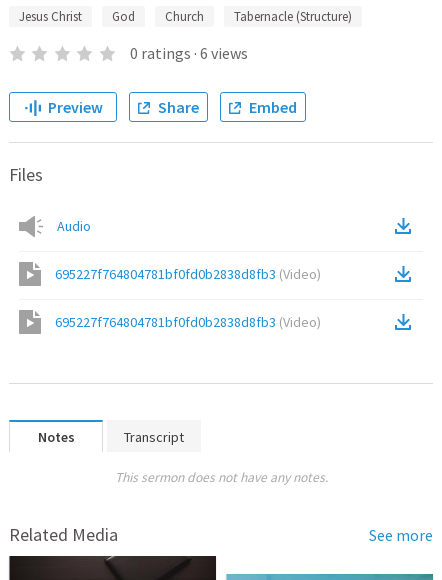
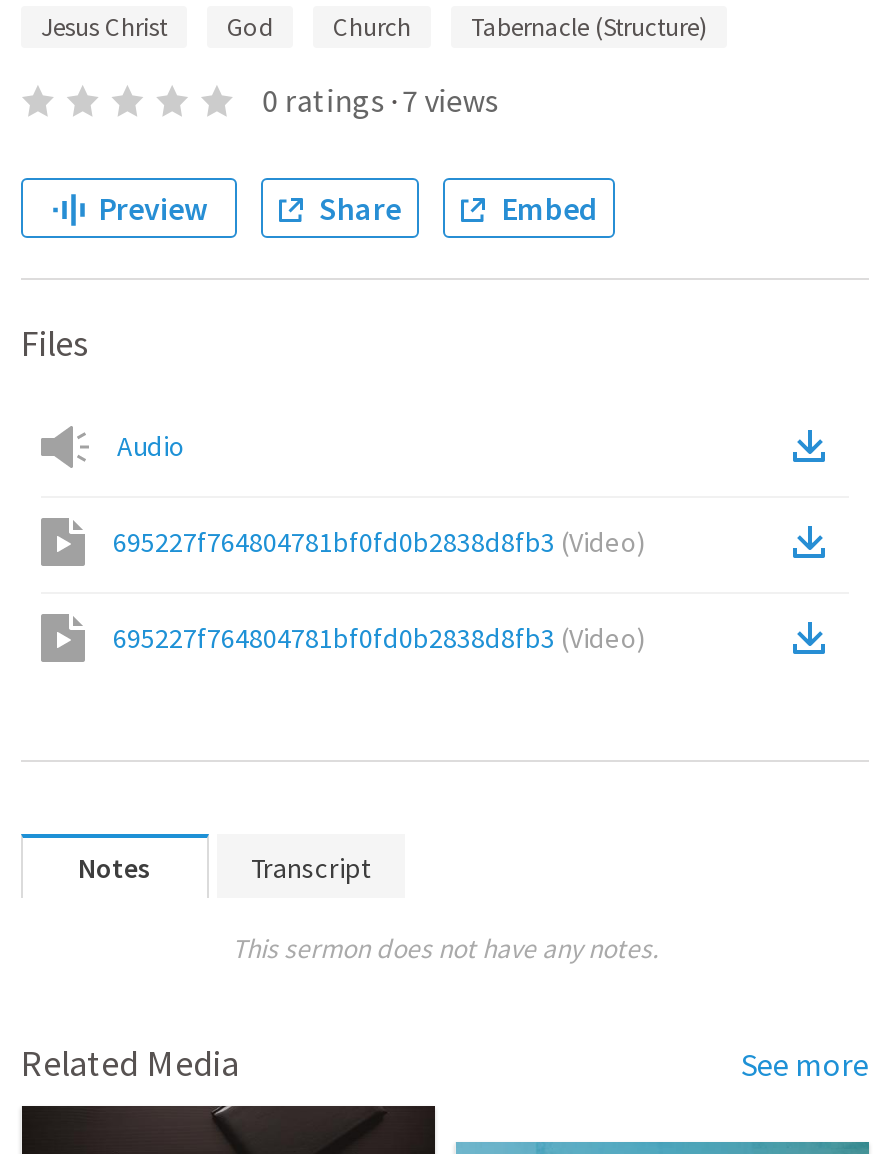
- 0 ratings · 6 views
+ 0 ratings · 7 views
